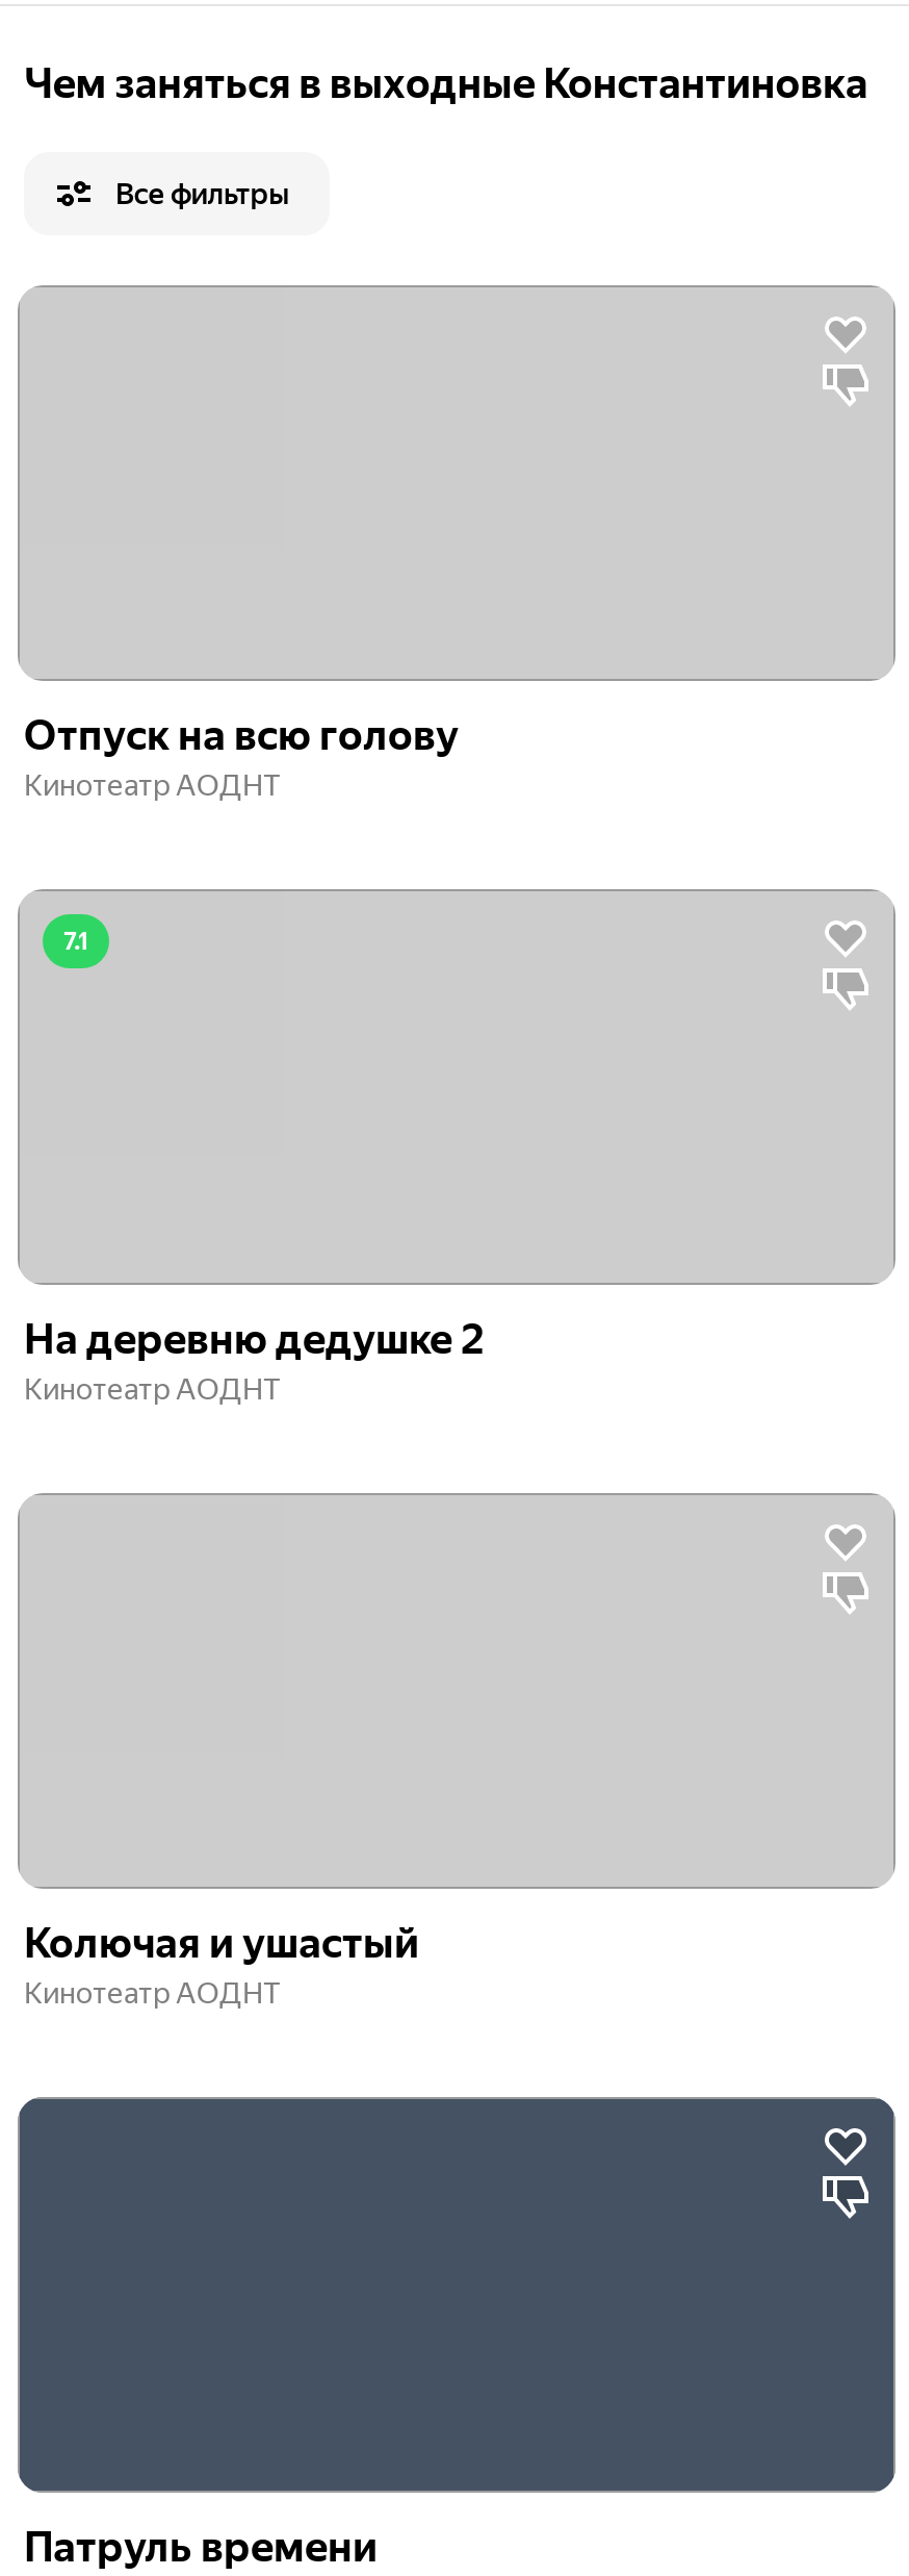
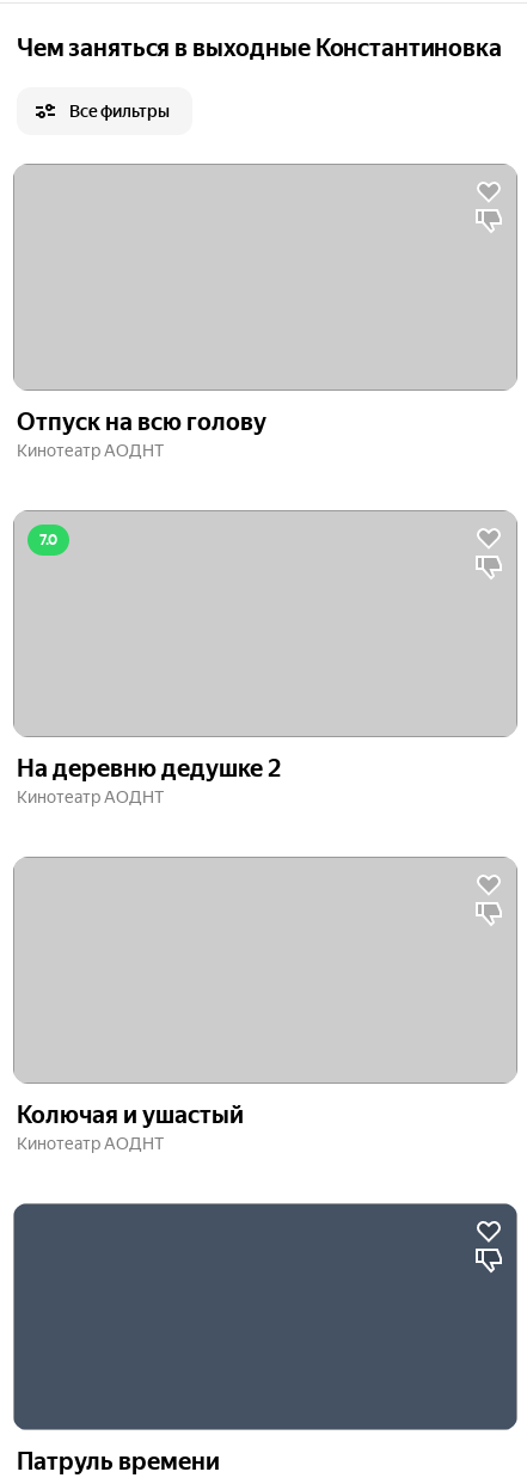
- 7.1
+ 7.0
